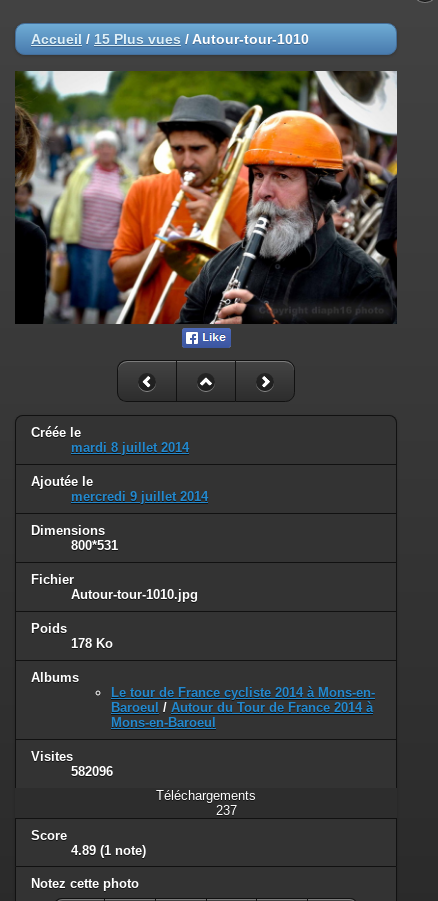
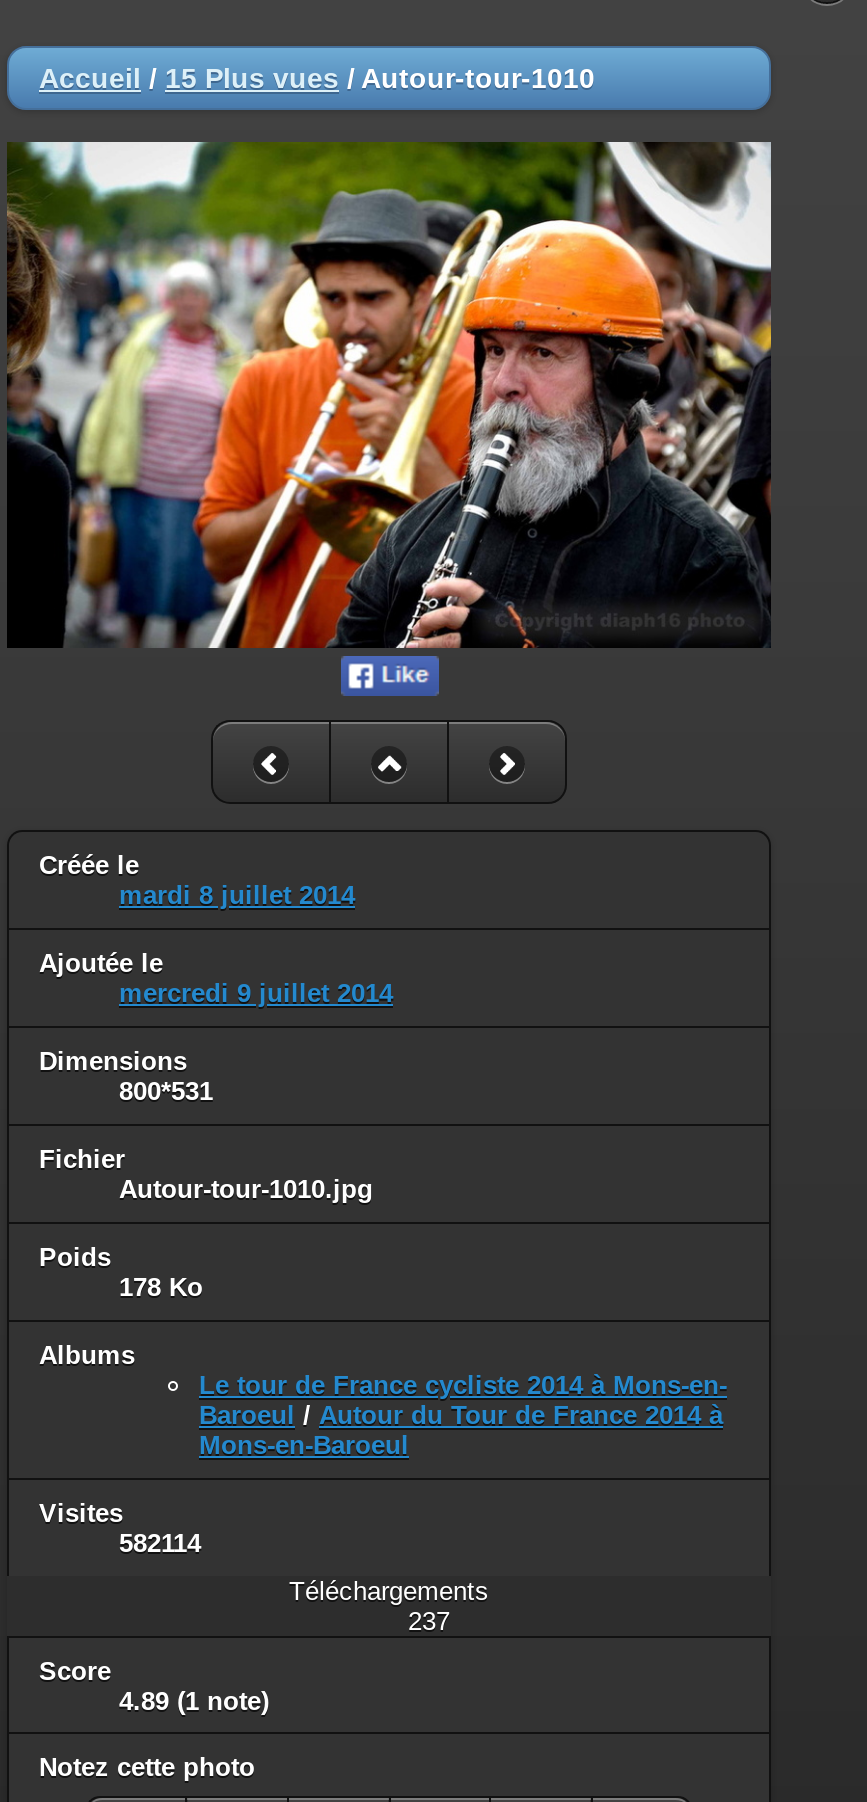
- 582096
+ 582114
